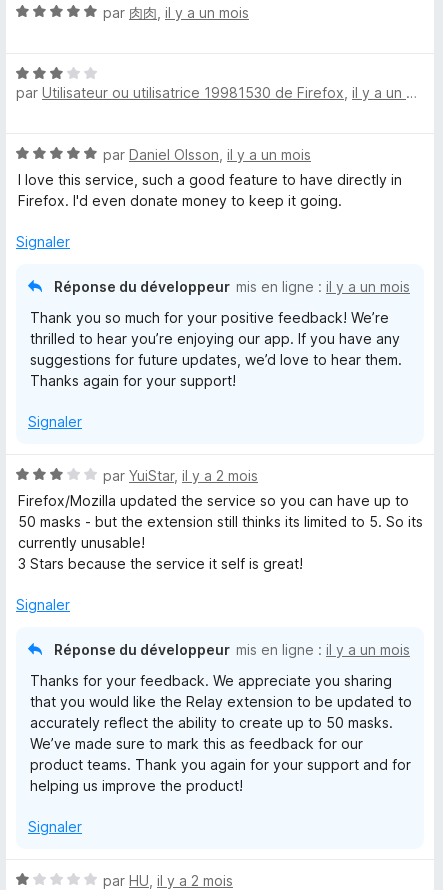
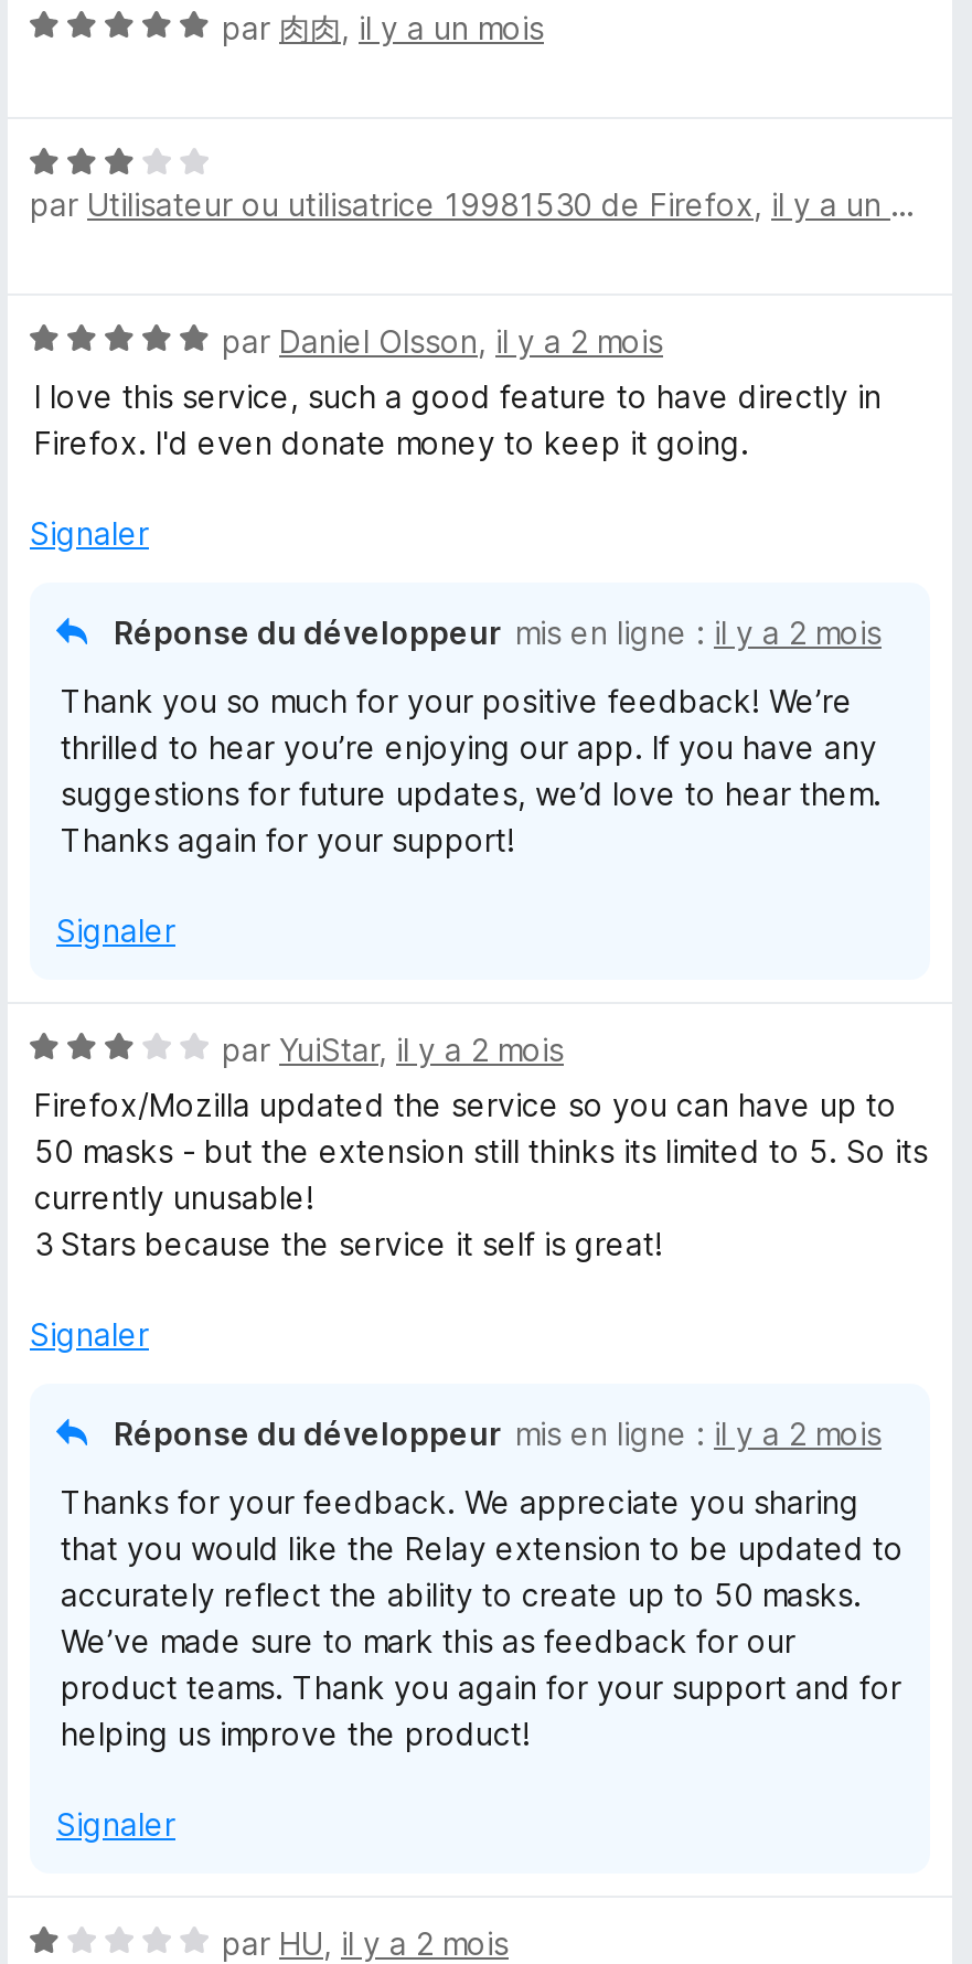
- par Daniel Olsson, il y a un mois
+ par Daniel Olsson, il y a 2 mois

- Réponse du développeur mis en ligne : il y a un mois
+ Réponse du développeur mis en ligne : il y a 2 mois

- Réponse du développeur mis en ligne : il y a un mois
+ Réponse du développeur mis en ligne : il y a 2 mois
